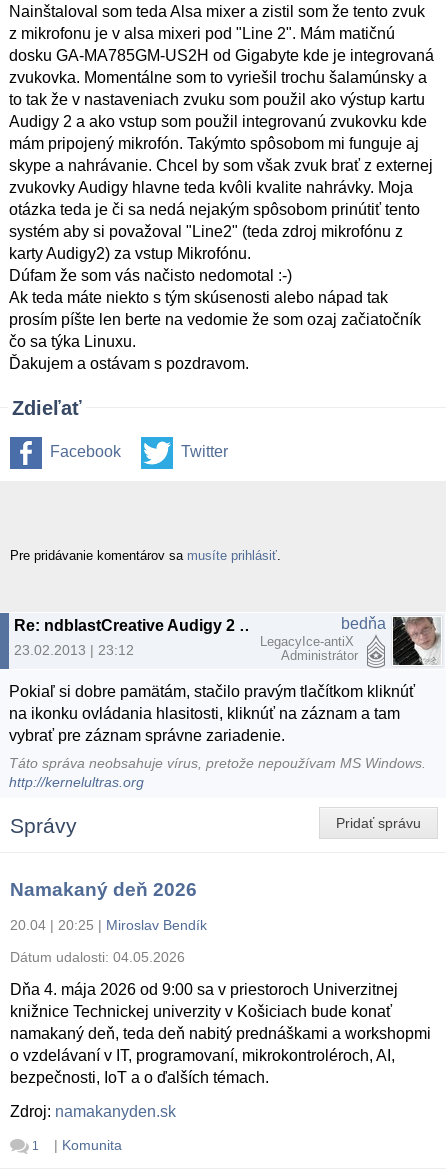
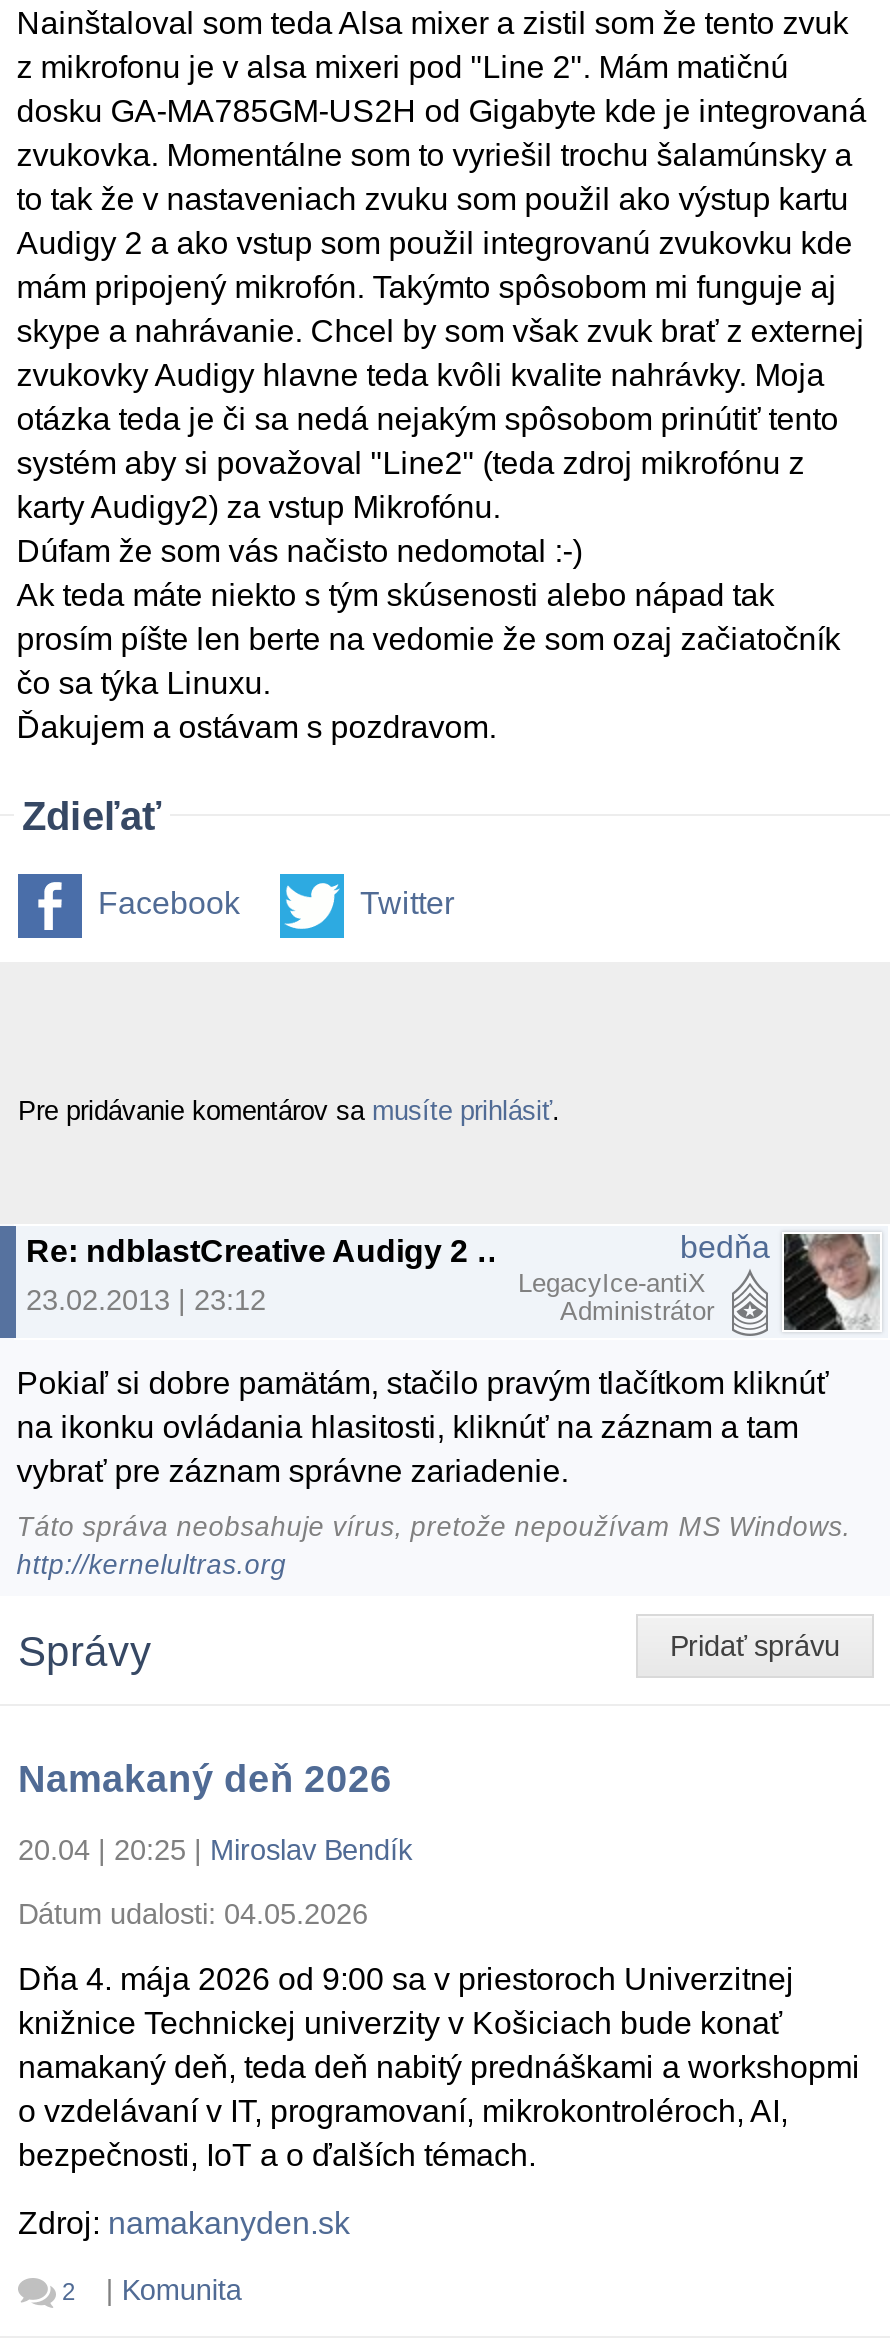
- 1
+ 2
